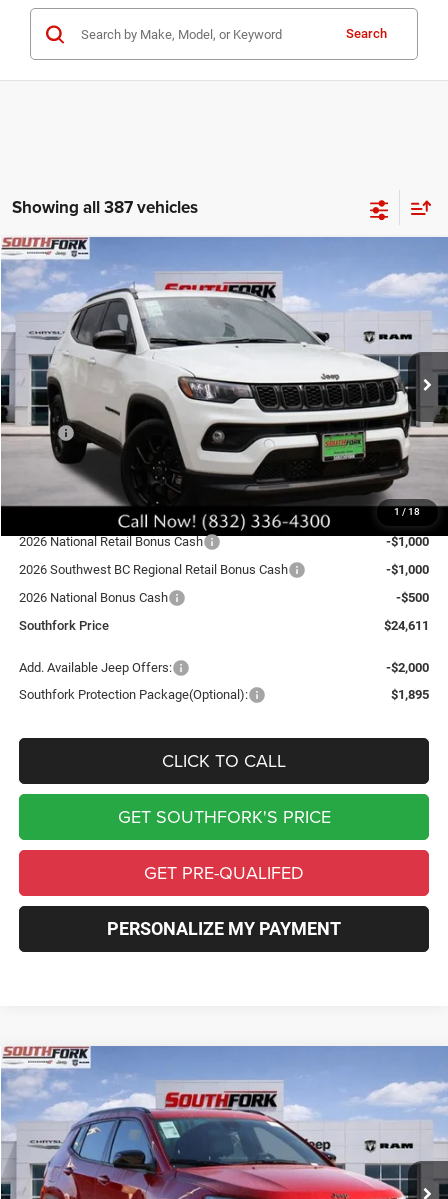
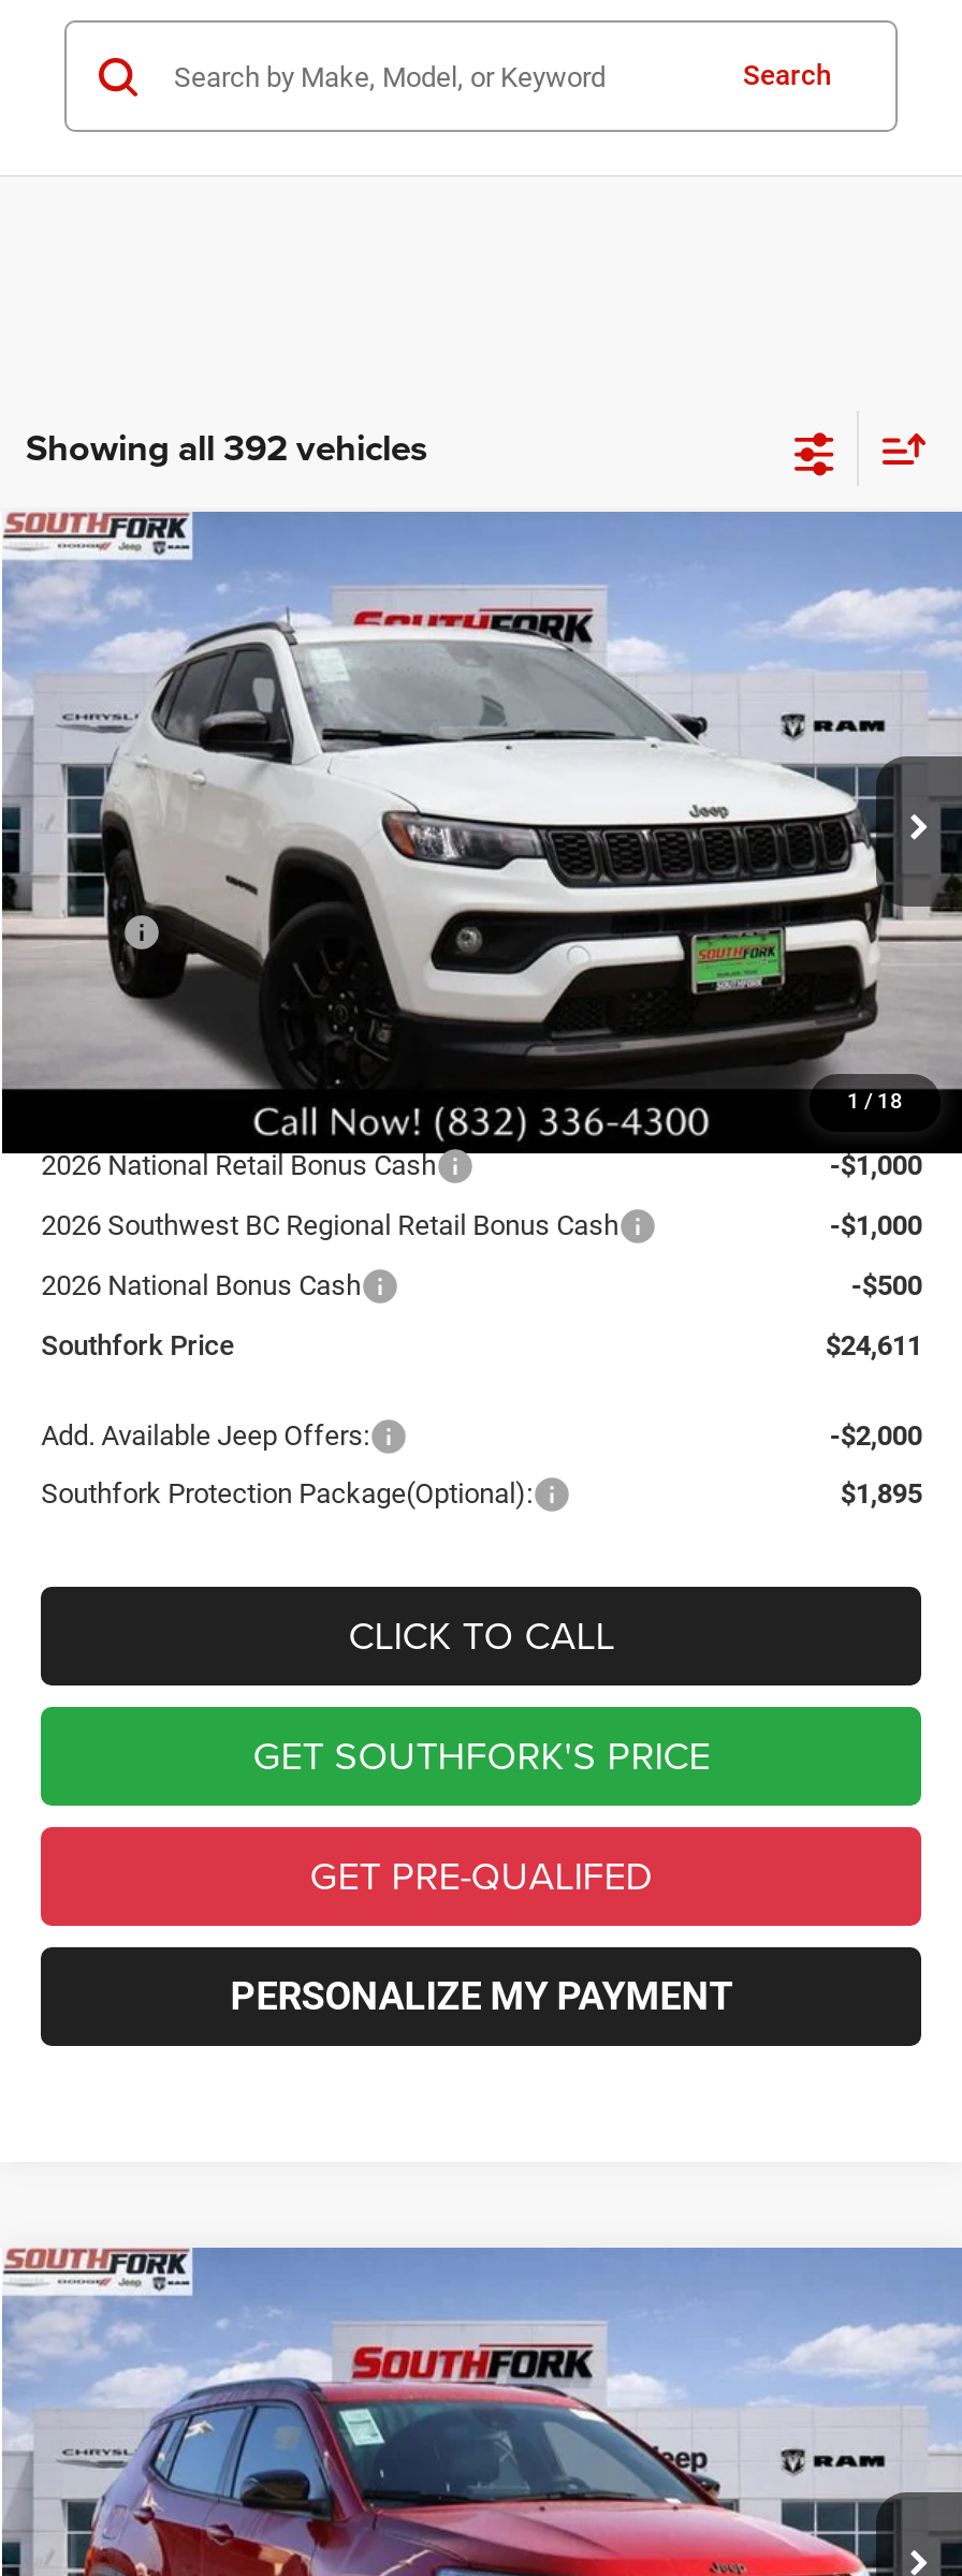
- Showing all 387 vehicles
+ Showing all 392 vehicles
